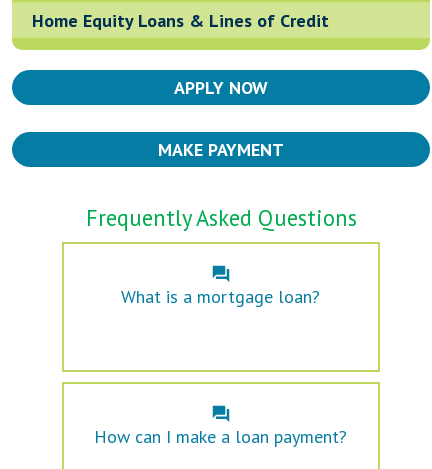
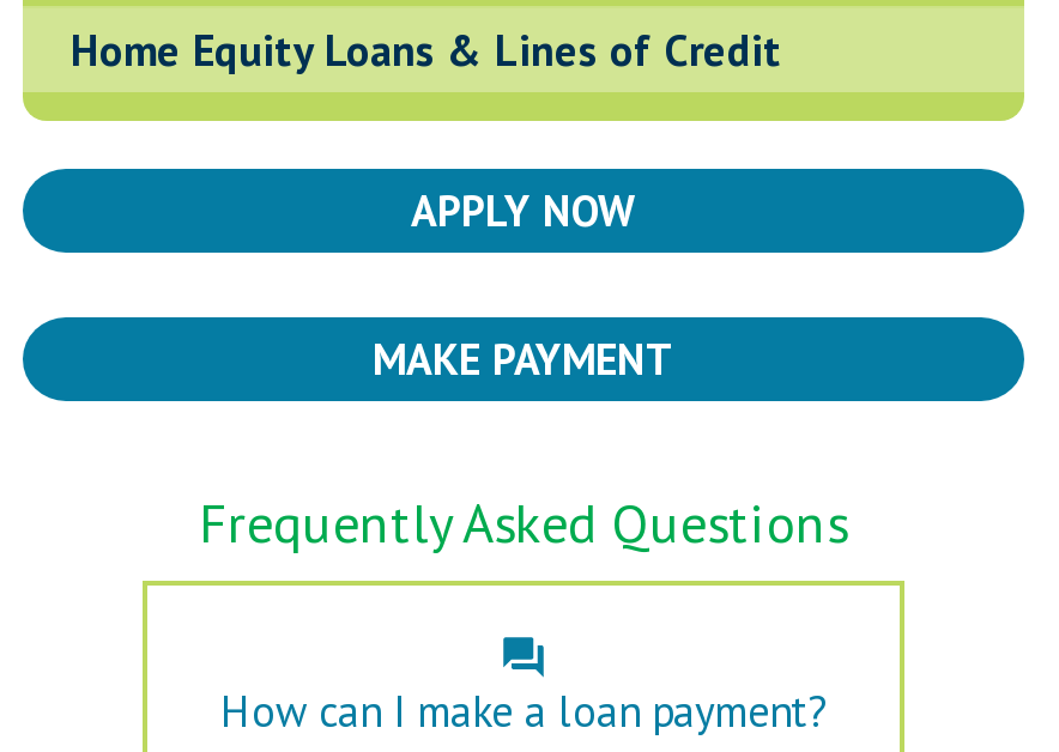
- What is a mortgage loan?
